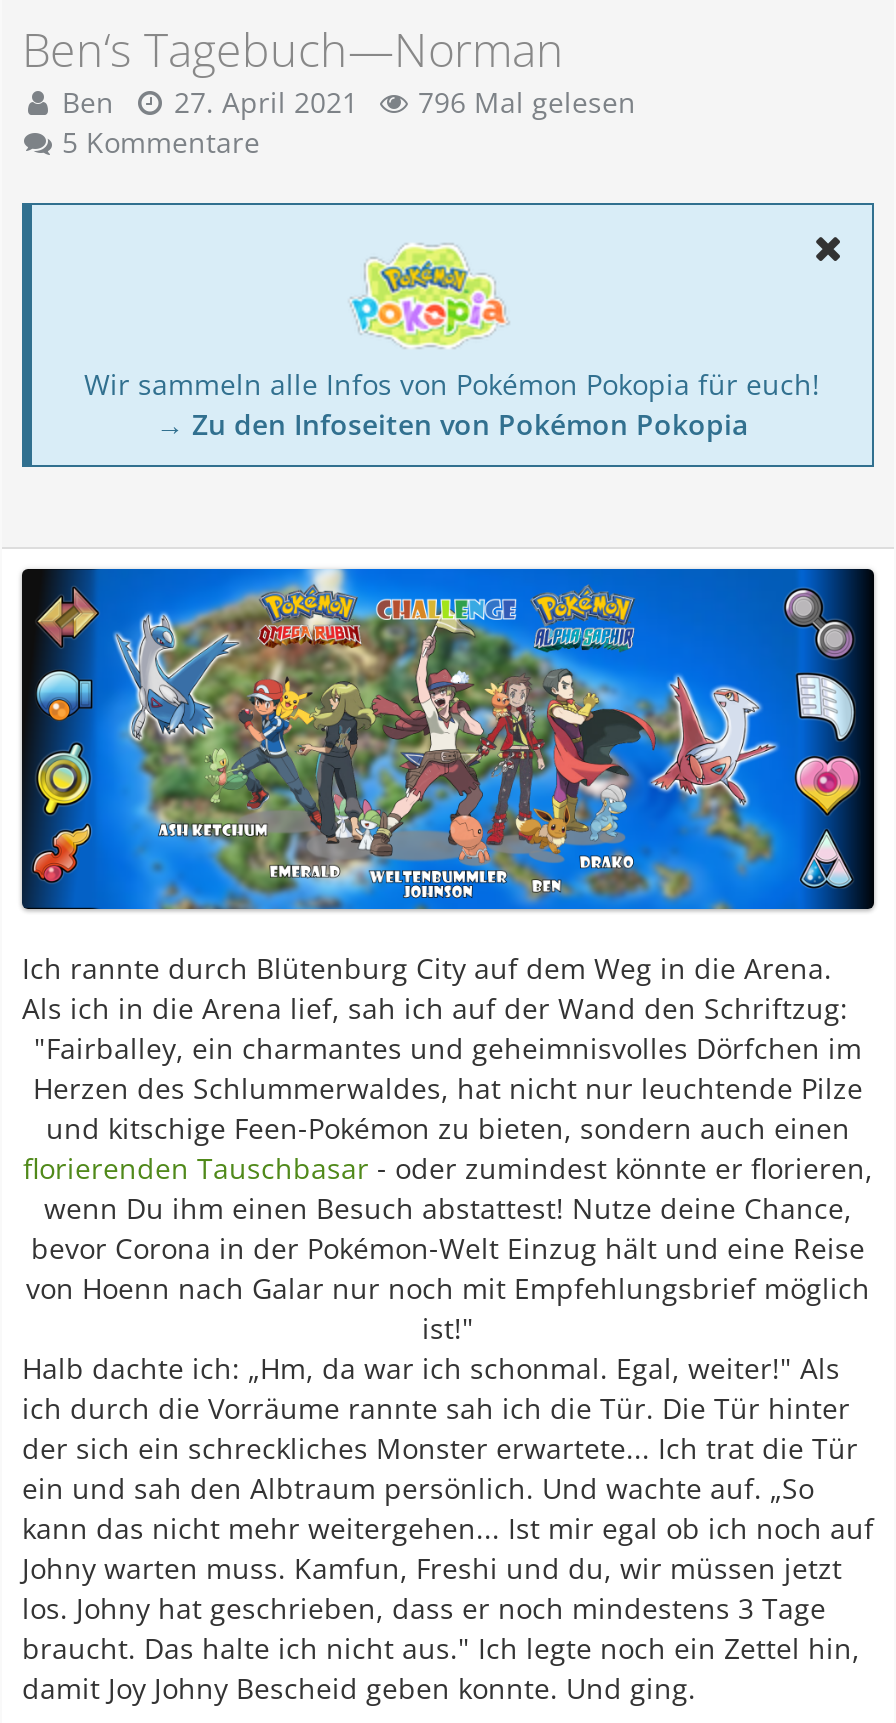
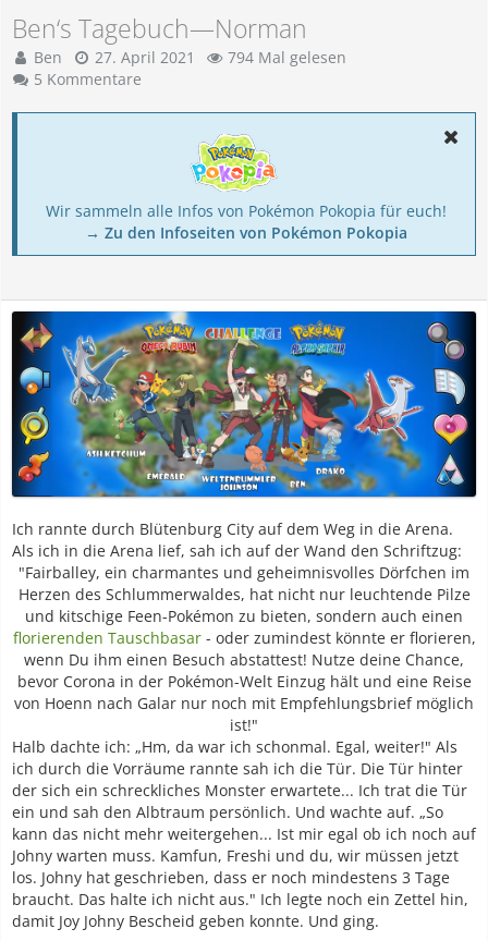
- Ben 27. April 2021 796 Mal gelesen
+ Ben 27. April 2021 794 Mal gelesen
